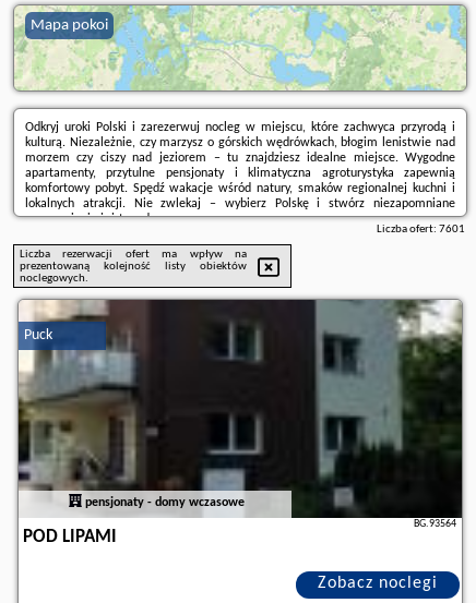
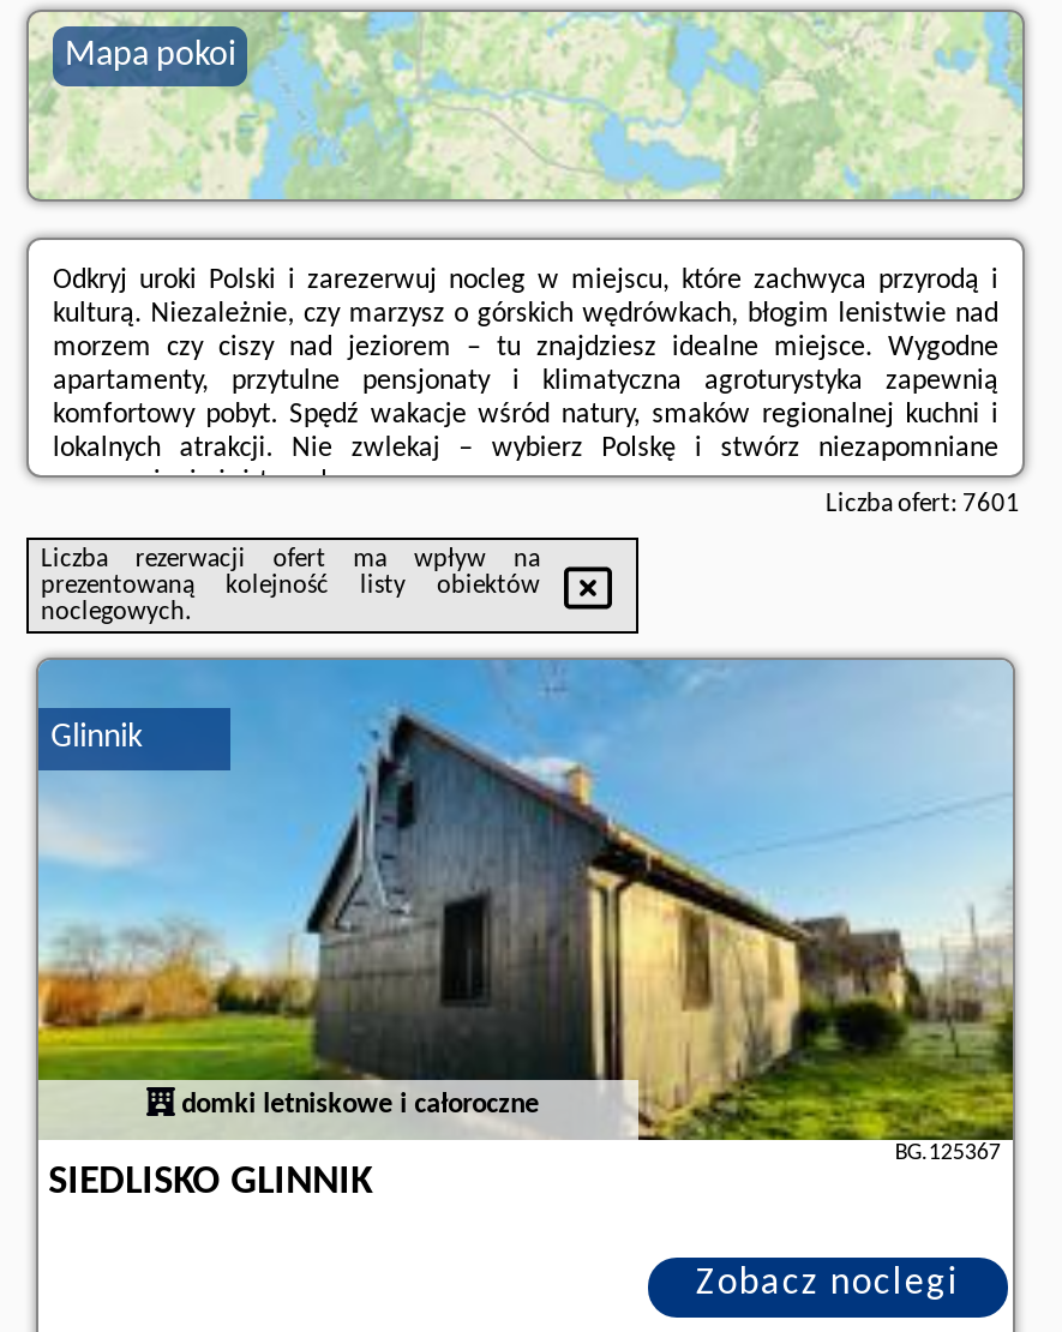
- [image]
- Puck
+ [image]
+ Glinnik

- pensjonaty - domy wczasowe
+ domki letniskowe i całoroczne

- BG.93564
+ BG.125367

- POD LIPAMI
+ SIEDLISKO GLINNIK
